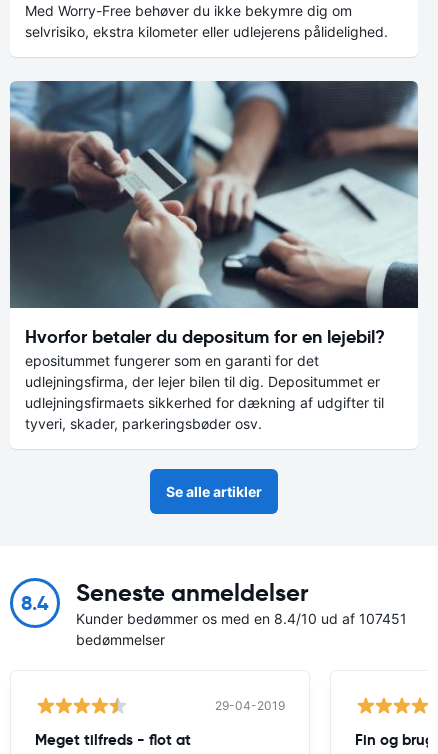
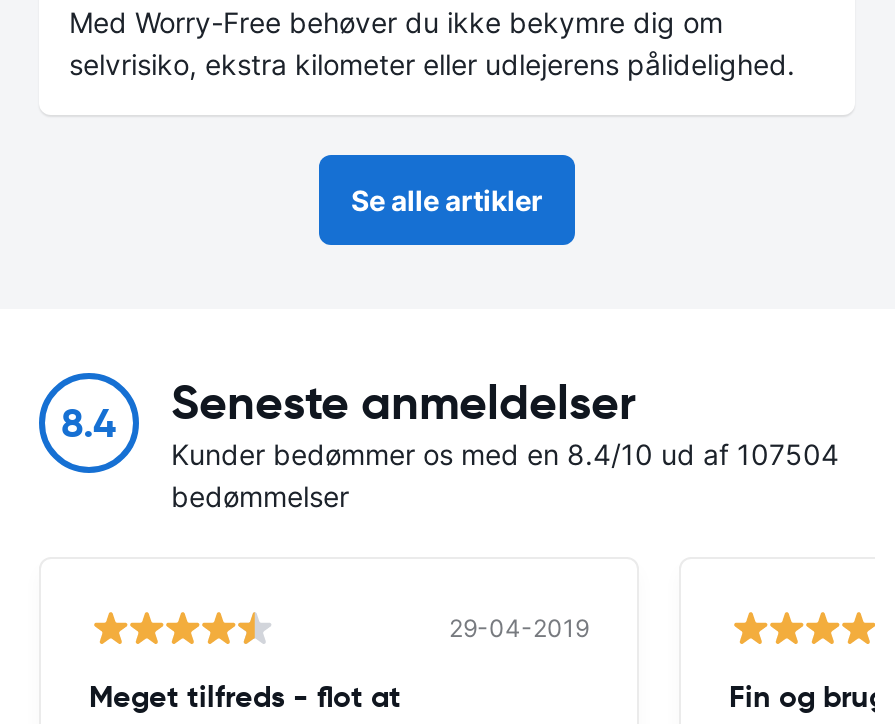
- [image]
- Hvorfor betaler du depositum for en lejebil?
- epositummet fungerer som en garanti for det
- udlejningsfirma, der lejer bilen til dig. Depositummet er
- udlejningsfirmaets sikkerhed for dækning af udgifter til
- tyveri, skader, parkeringsbøder osv.

- Kunder bedømmer os med en 8.4/10 ud af 107451
+ Kunder bedømmer os med en 8.4/10 ud af 107504
